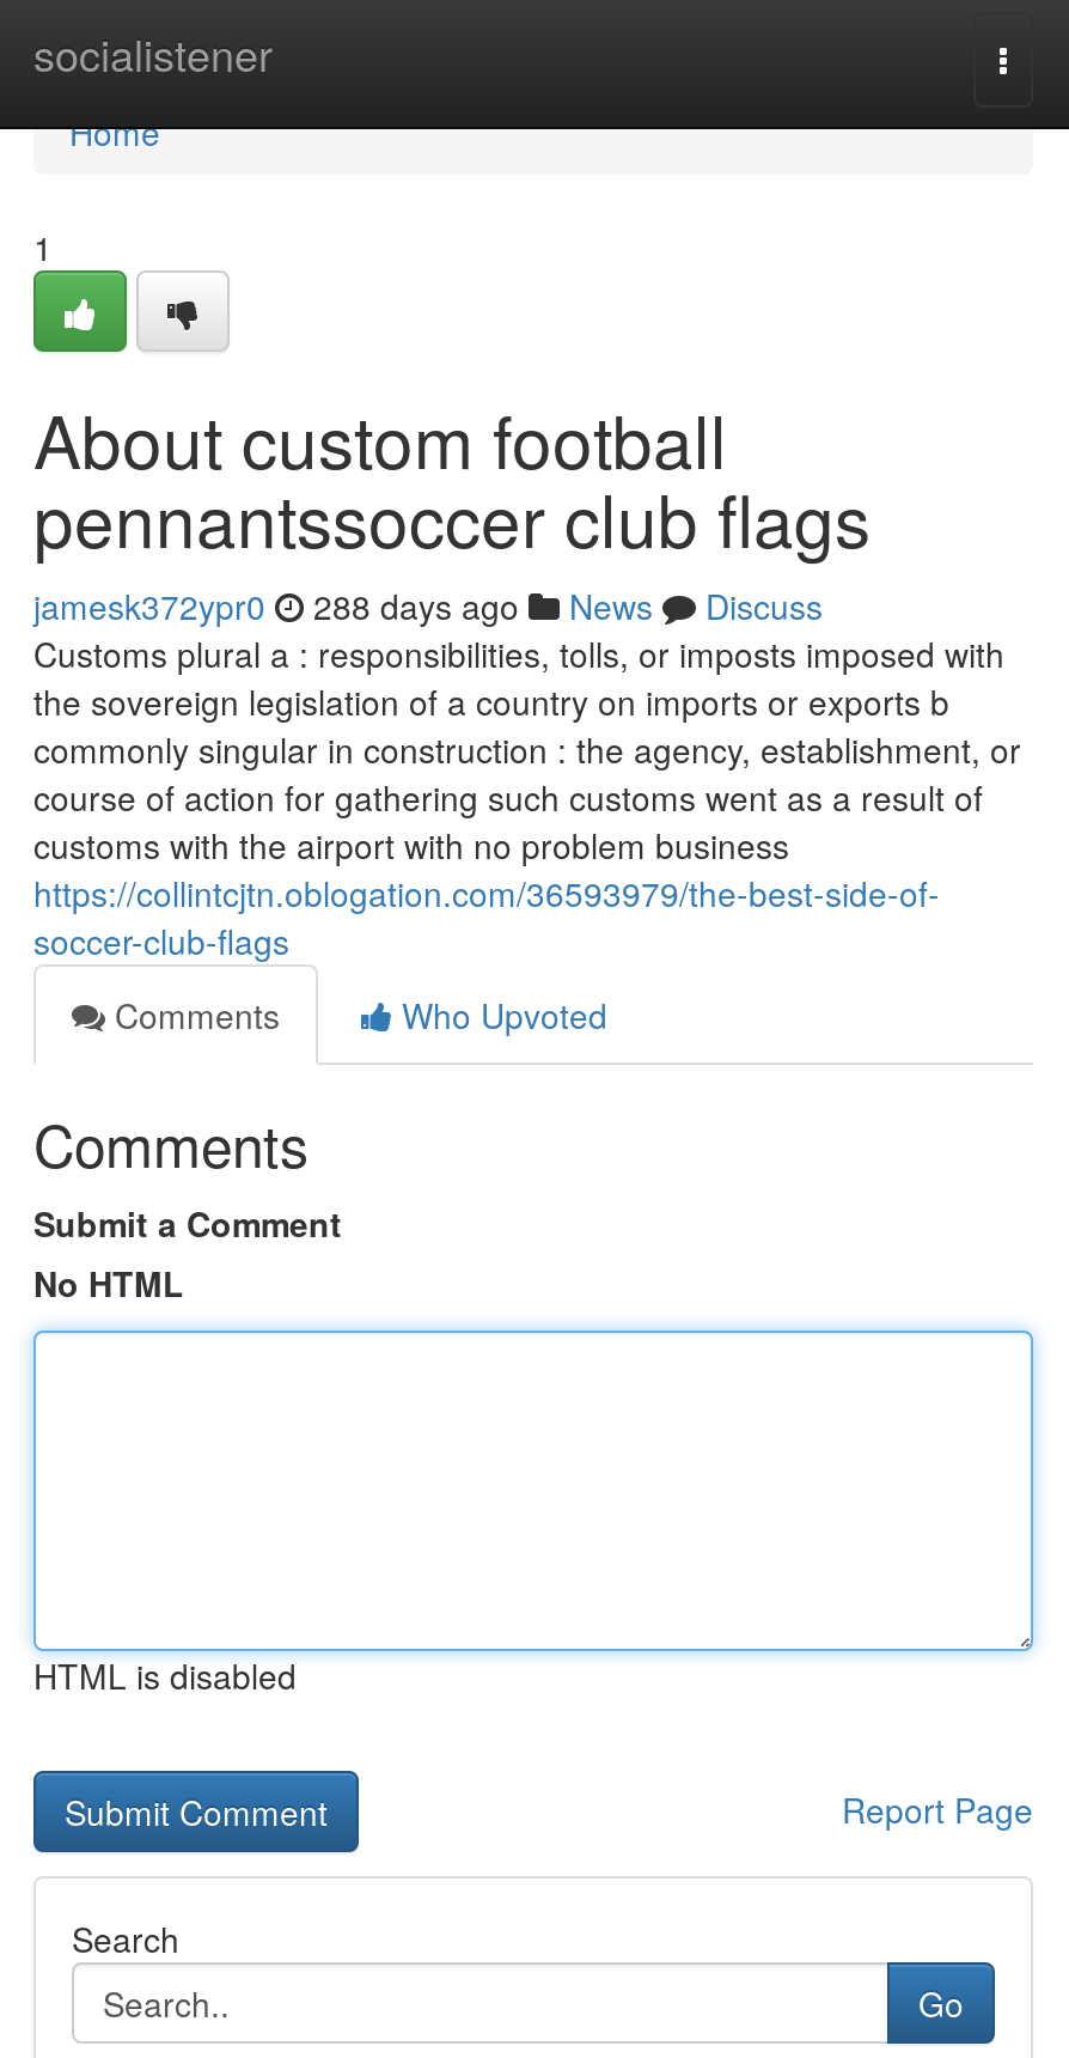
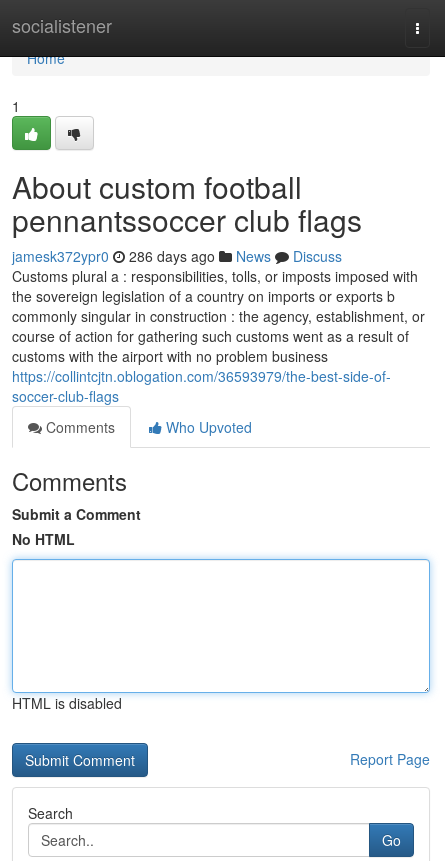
- jamesk372ypr0 288 days ago News Discuss
+ jamesk372ypr0 286 days ago News Discuss
